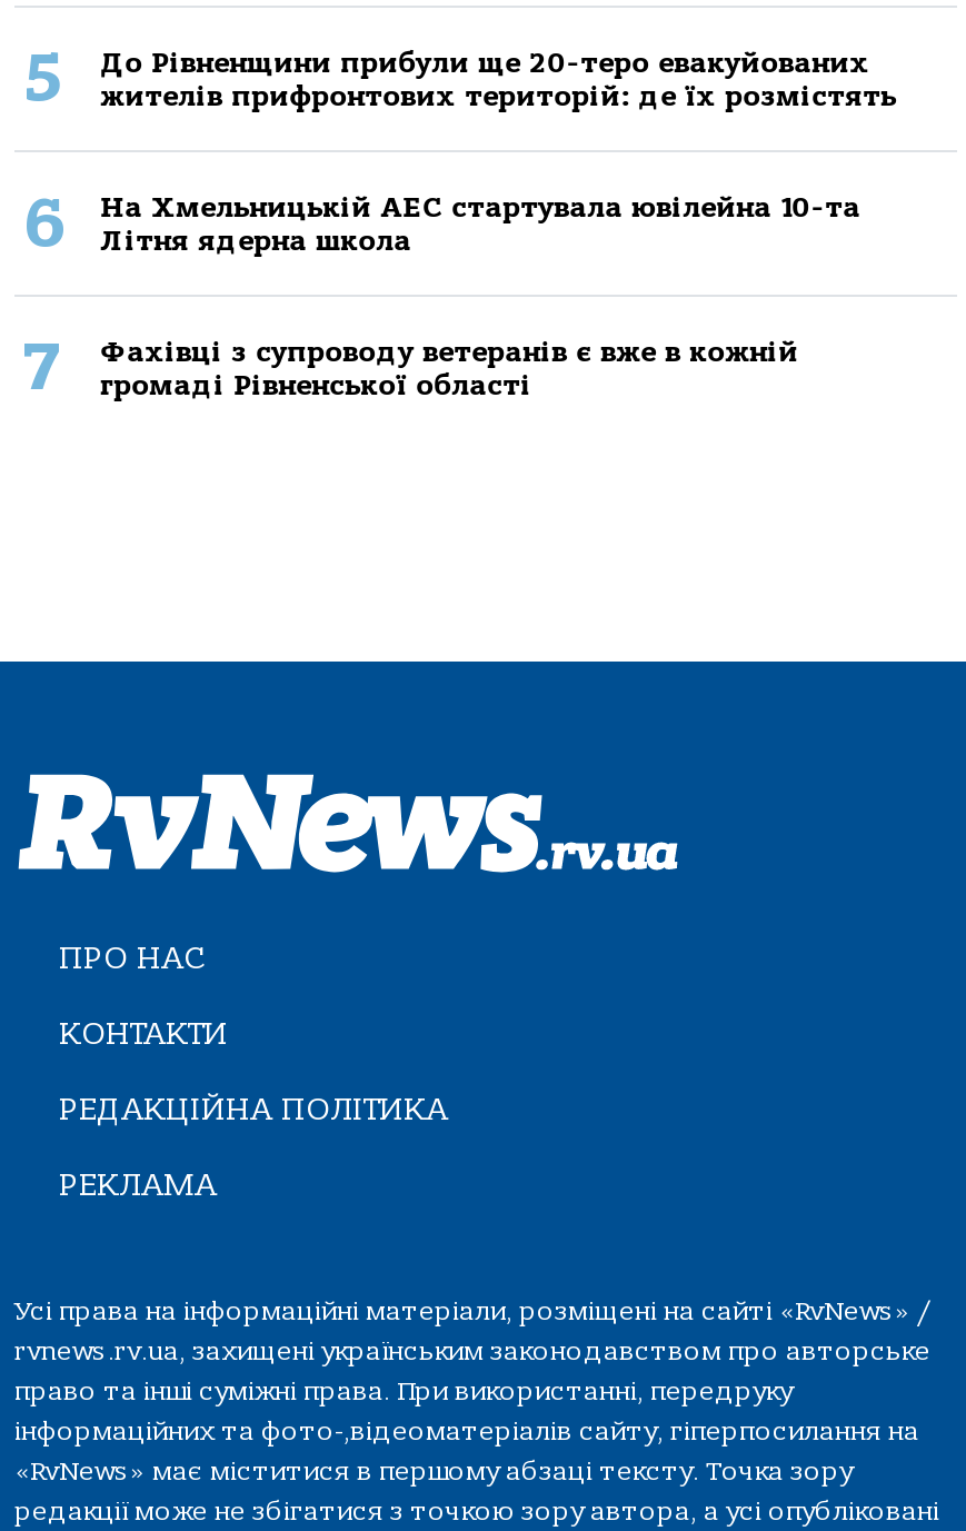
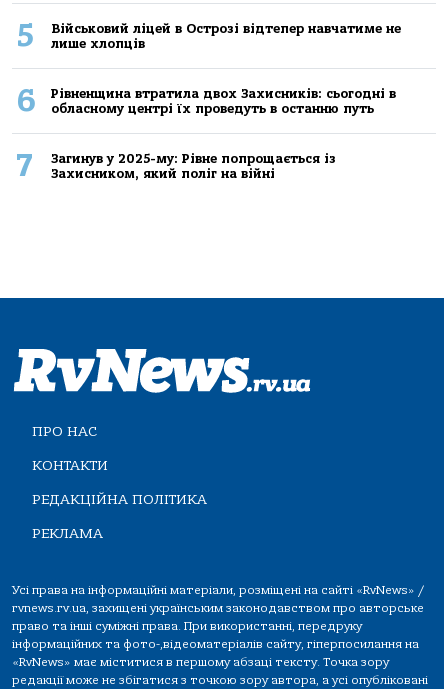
- До Рівненщини прибули ще 20-теро евакуйованих
- жителів прифронтових територій: де їх розмістять
+ Військовий ліцей в Острозі відтепер навчатиме не
+ лише хлопців

- На Хмельницькій АЕС стартувала ювілейна 10-та
- Літня ядерна школа
+ Рівненщина втратила двох Захисників: сьогодні в
+ обласному центрі їх проведуть в останню путь

- Фахівці з супроводу ветеранів є вже в кожній
- громаді Рівненської області
+ Загинув у 2025-му: Рівне попрощається із
+ Захисником, який поліг на війні
